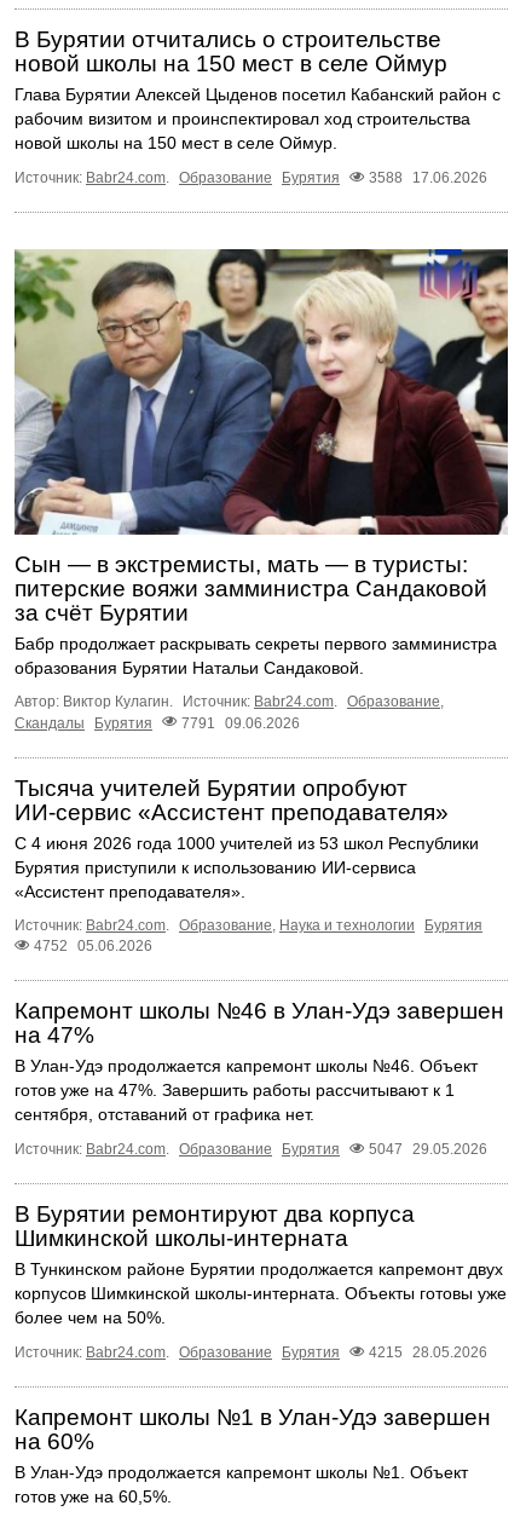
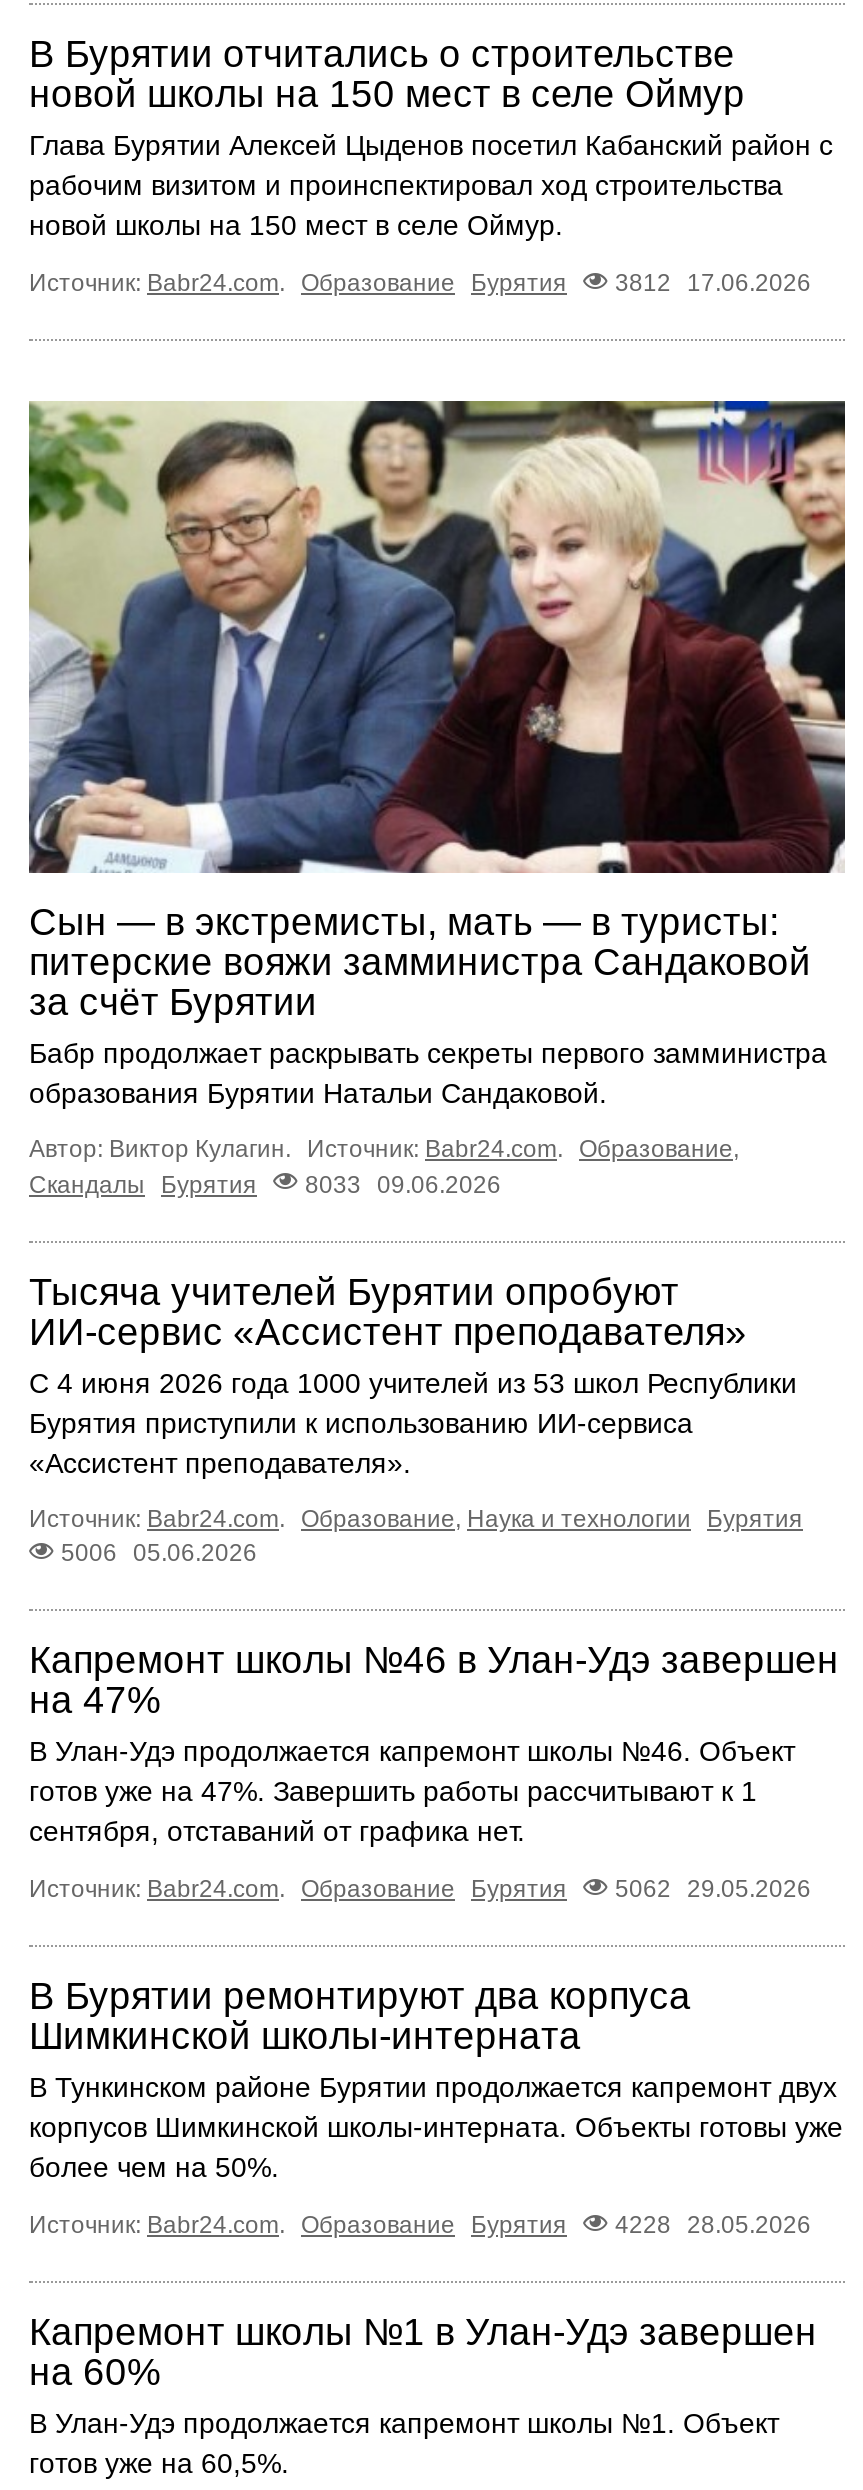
- Источник: Babr24.com. Образование Бурятия 3588 17.06.2026
+ Источник: Babr24.com. Образование Бурятия 3812 17.06.2026

- Скандалы Бурятия 7791 09.06.2026
+ Скандалы Бурятия 8033 09.06.2026

- 4752 05.06.2026
+ 5006 05.06.2026

- Источник: Babr24.com. Образование Бурятия 5047 29.05.2026
+ Источник: Babr24.com. Образование Бурятия 5062 29.05.2026

- Источник: Babr24.com. Образование Бурятия 4215 28.05.2026
+ Источник: Babr24.com. Образование Бурятия 4228 28.05.2026
